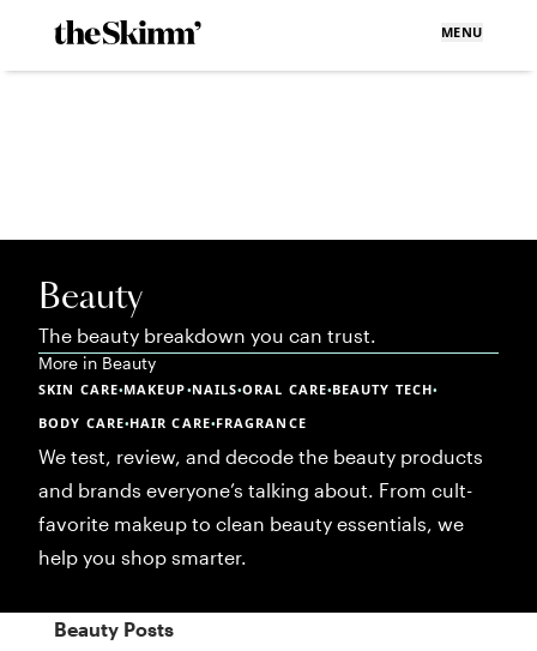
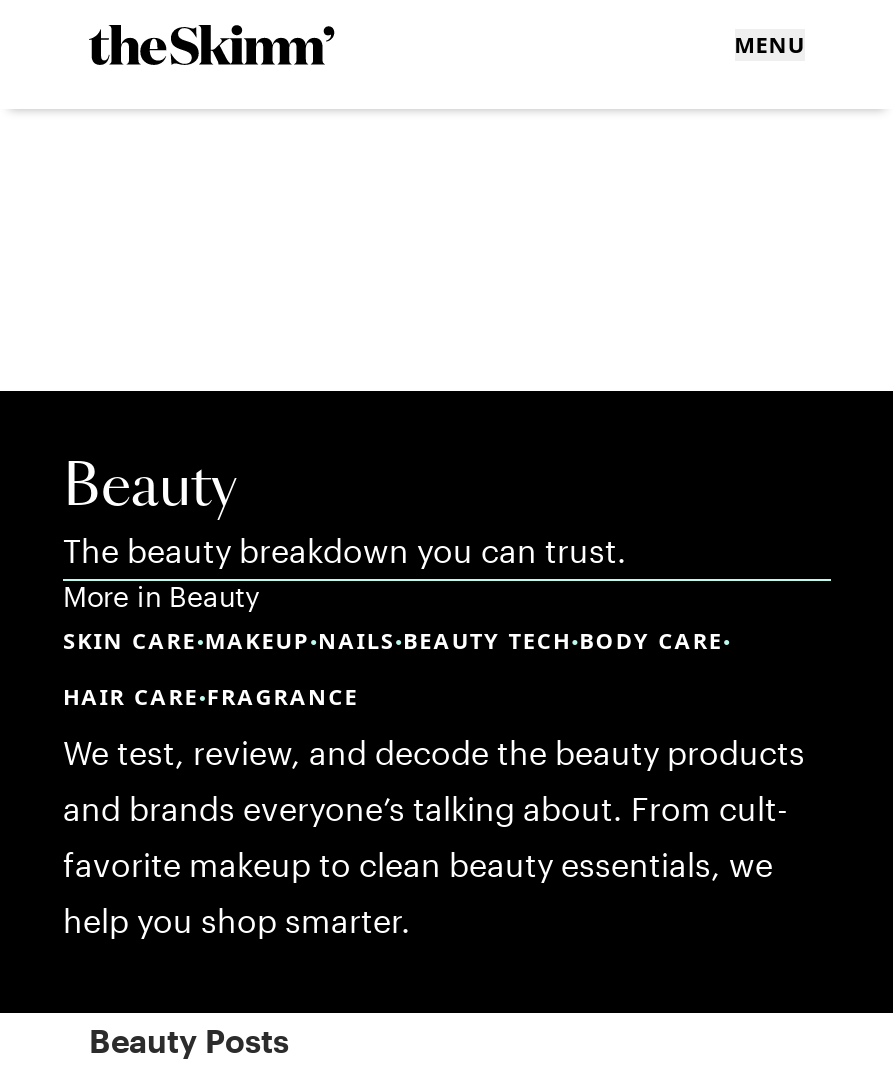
- SKIN CARE•MAKEUP•NAILS•ORAL CARE•BEAUTY TECH•
+ SKIN CARE•MAKEUP•NAILS•BEAUTY TECH•BODY CARE•

- BODY CARE•HAIR CARE•FRAGRANCE
+ HAIR CARE•FRAGRANCE
